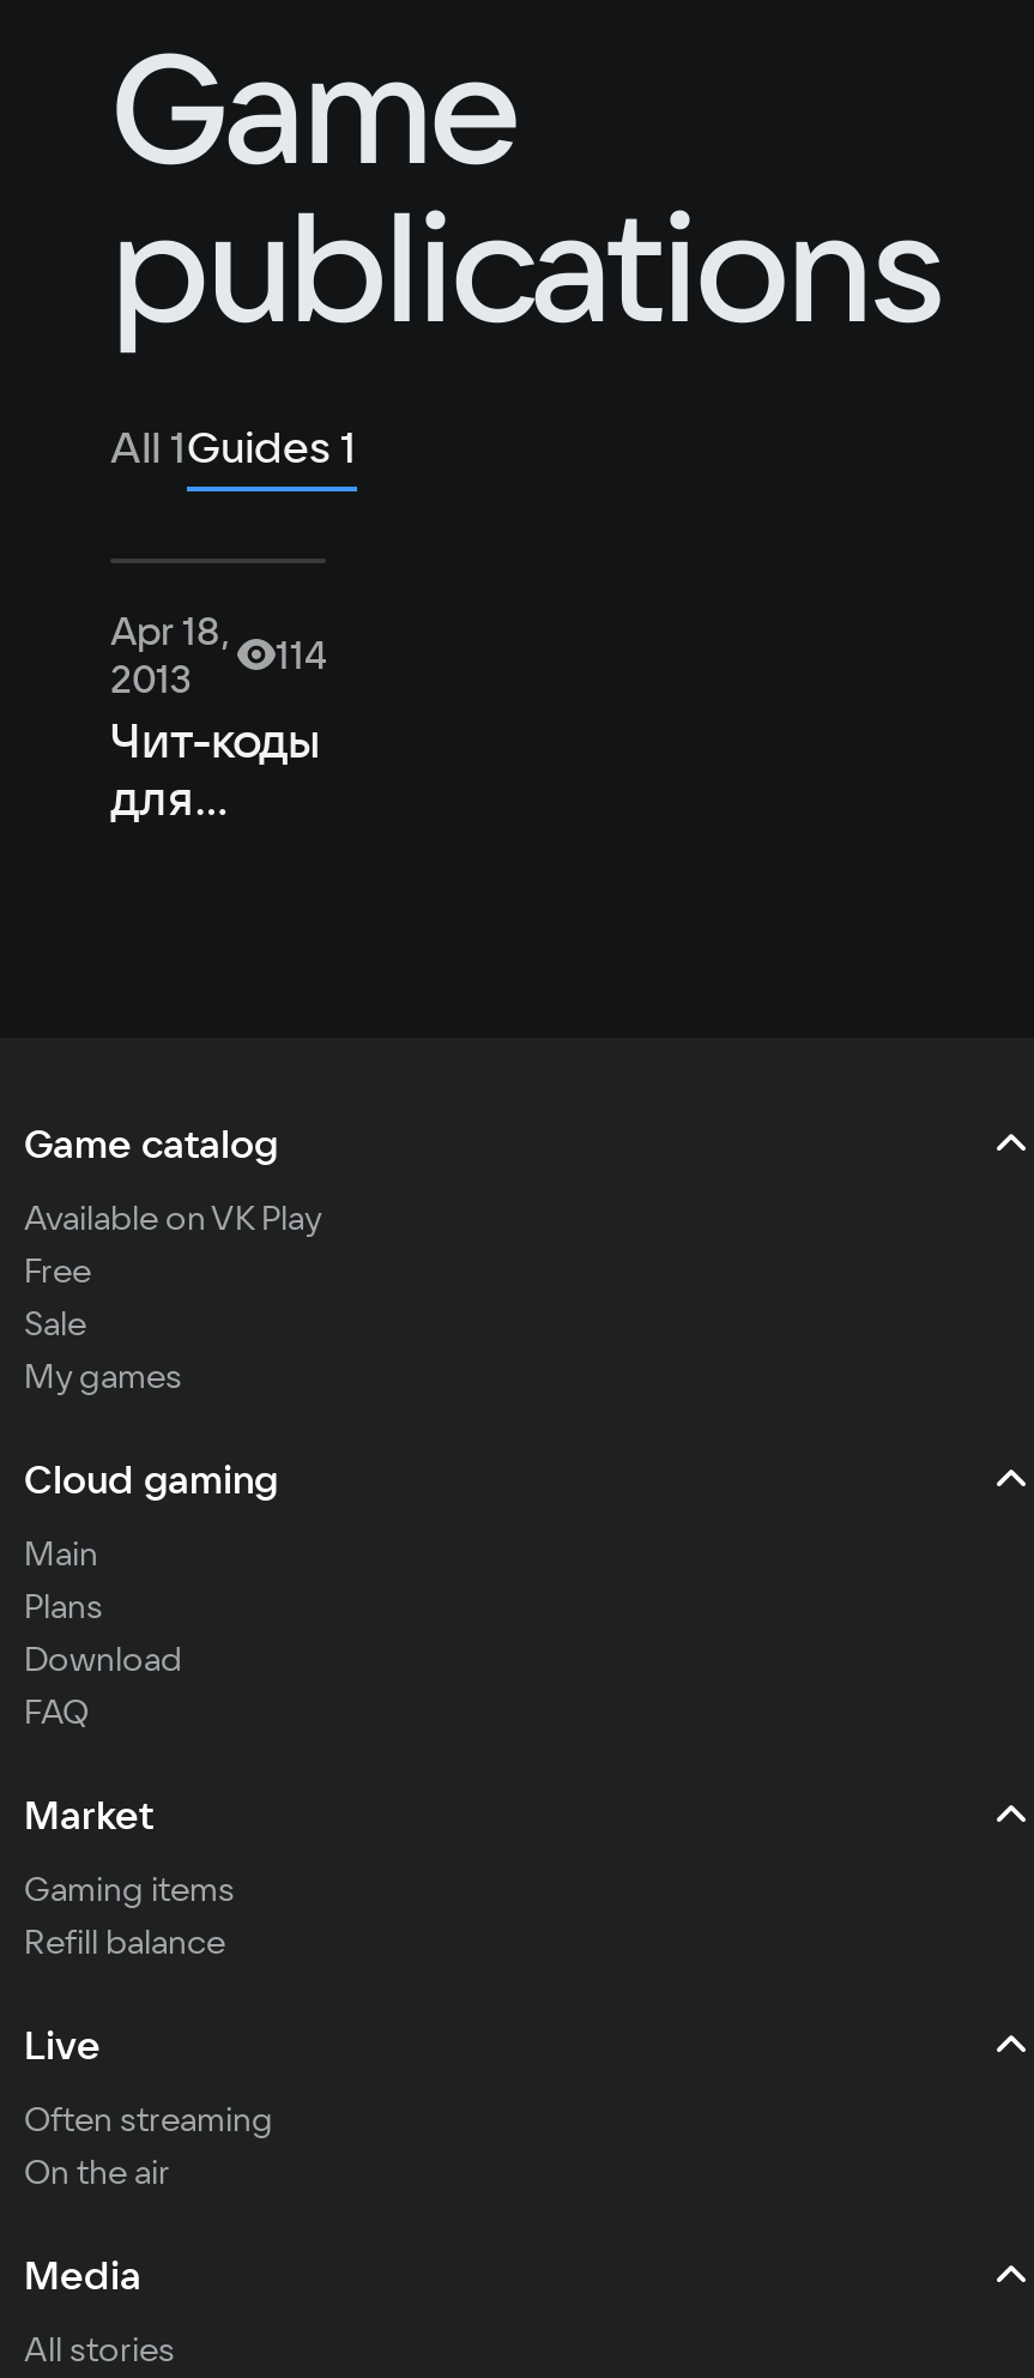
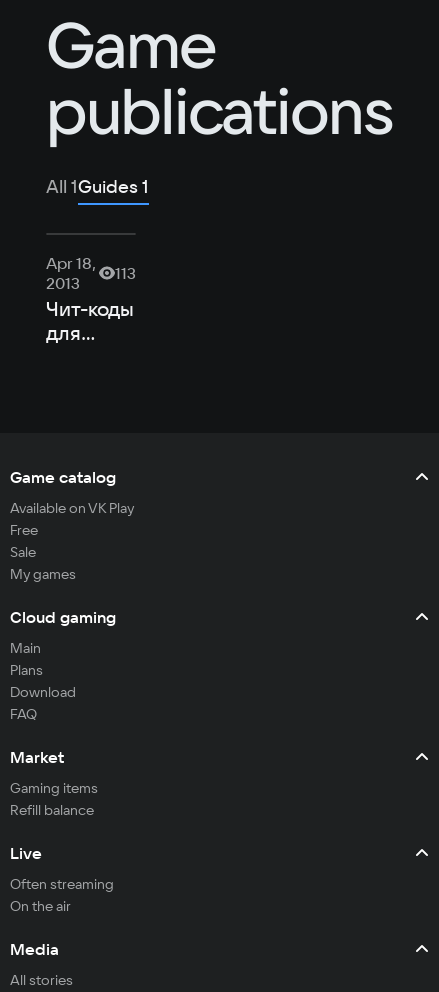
- Apr 18, 2013 114
+ Apr 18, 2013 113
